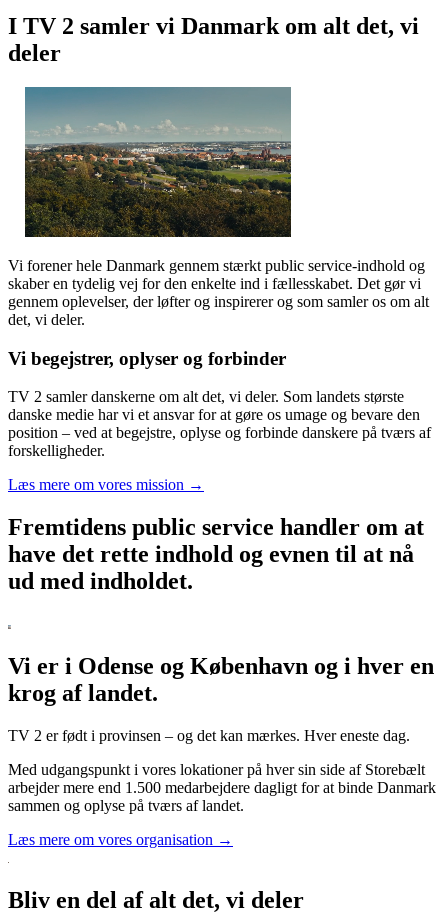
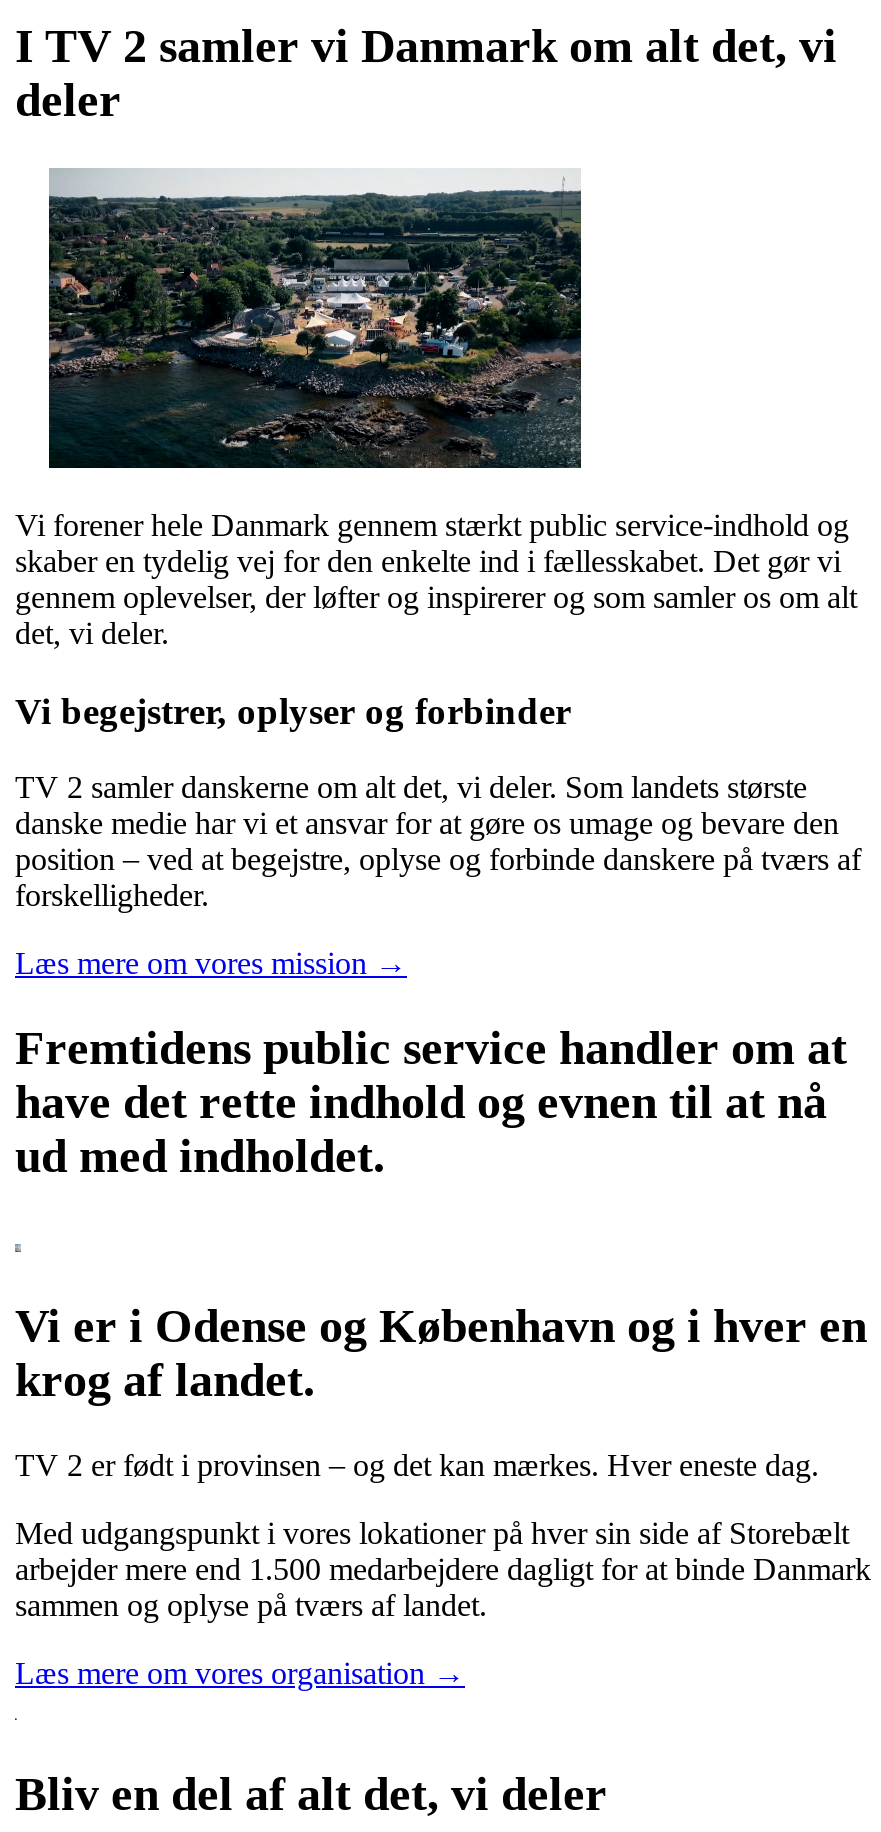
- [image]
+ [image]
